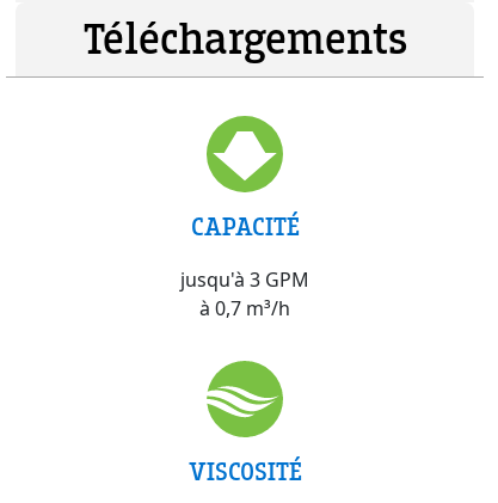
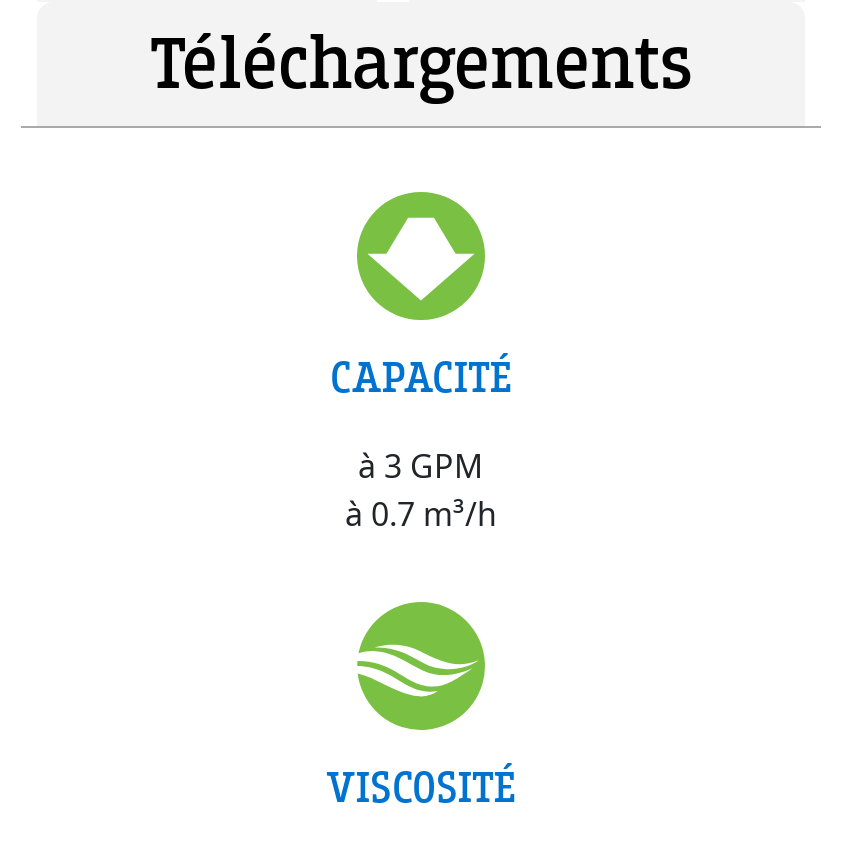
- jusqu'à 3 GPM
+ à 3 GPM

- à 0,7 m³/h
+ à 0.7 m³/h
